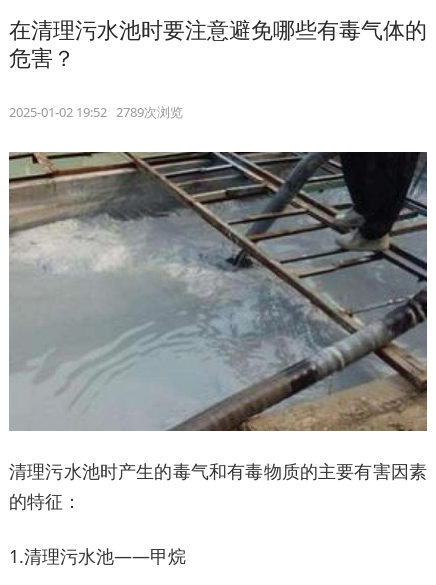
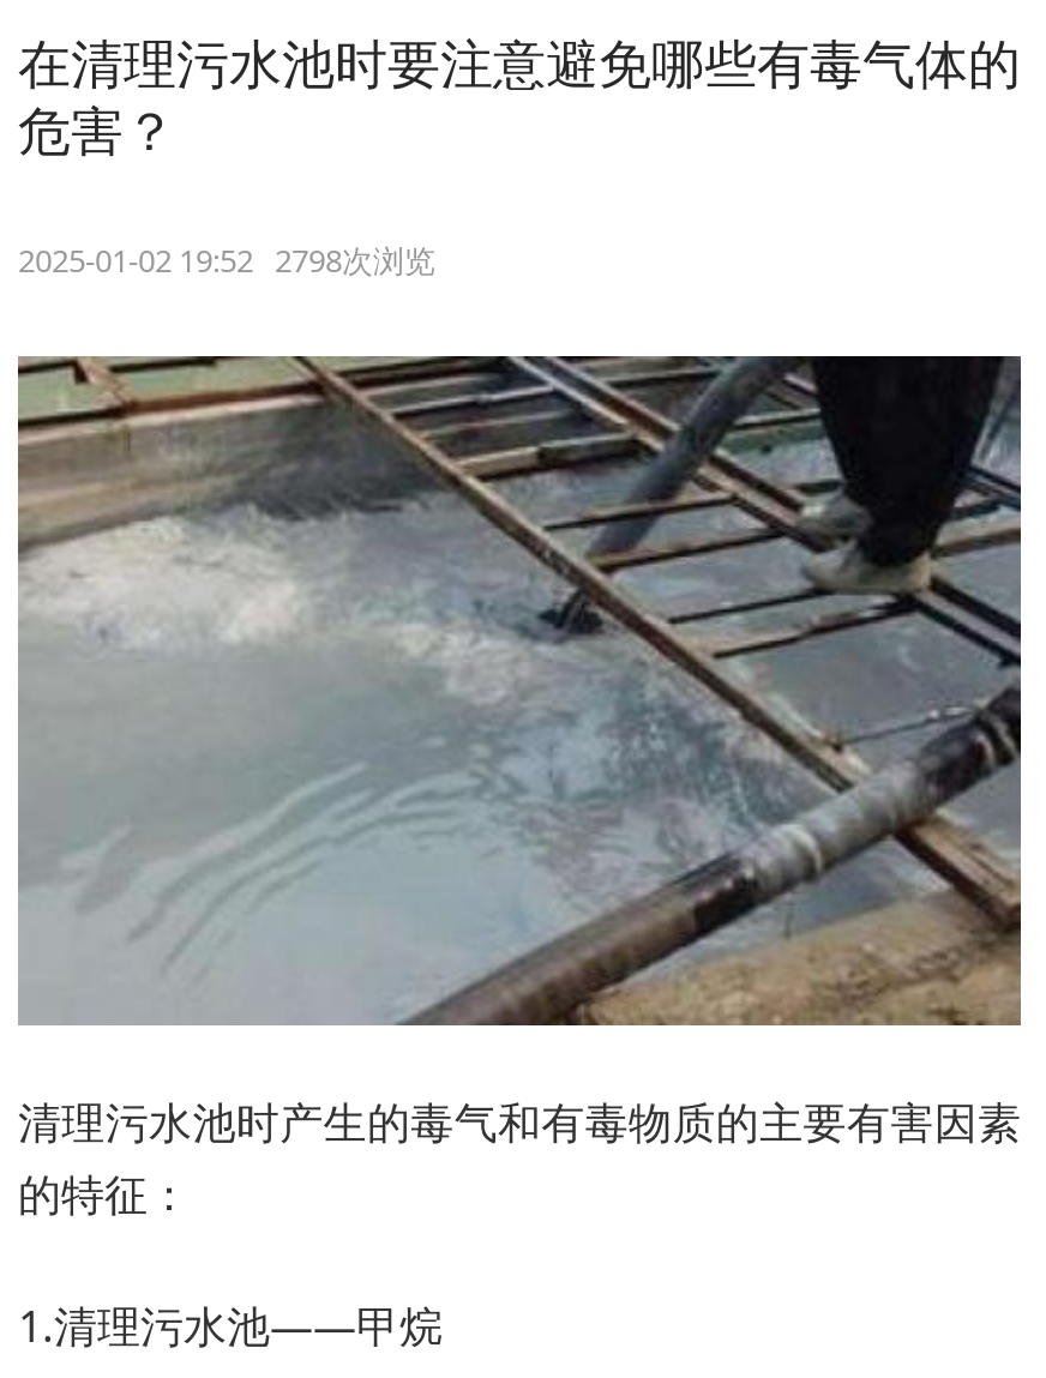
- 2025-01-02 19:52 2789次浏览
+ 2025-01-02 19:52 2798次浏览
